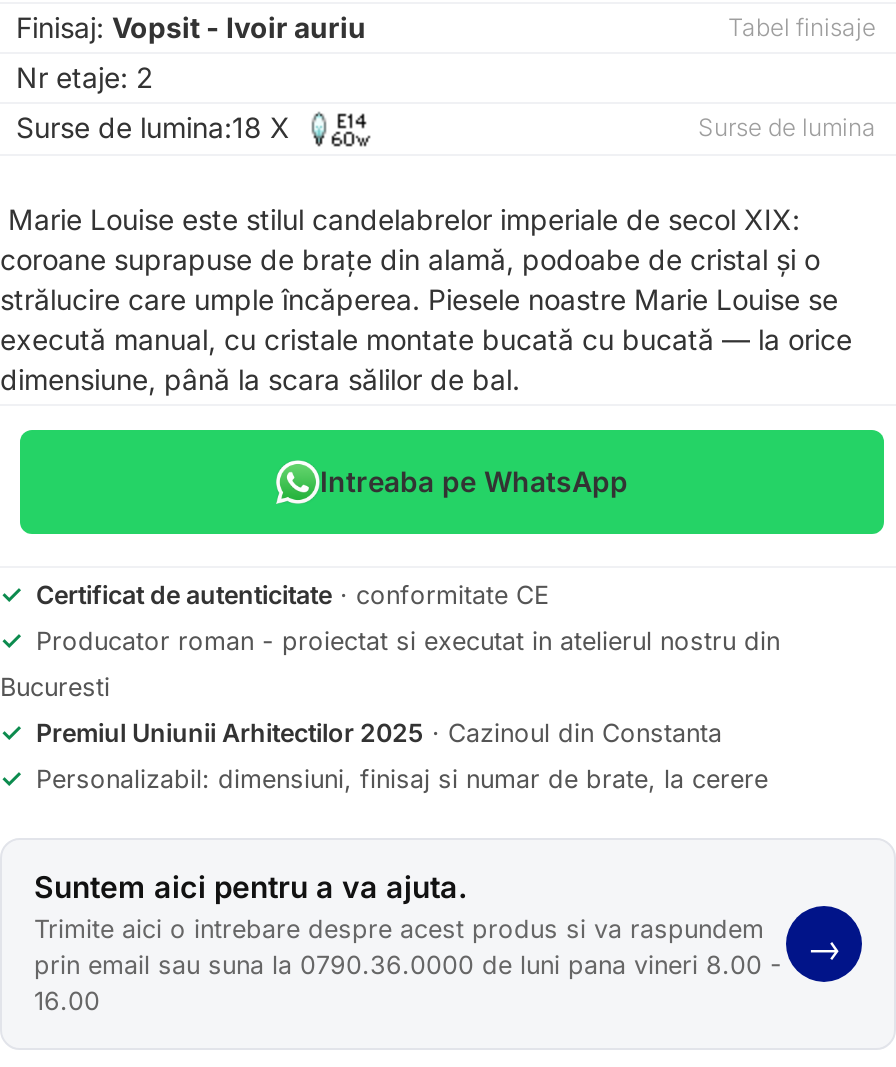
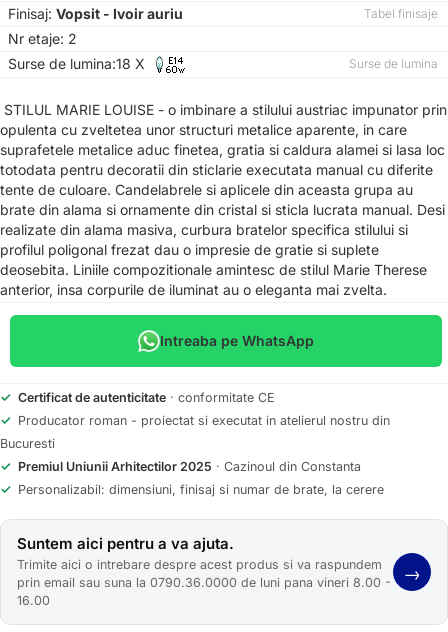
- Marie Louise este stilul candelabrelor imperiale de secol XIX:
- coroane suprapuse de brațe din alamă, podoabe de cristal și o
- strălucire care umple încăperea. Piesele noastre Marie Louise se
- execută manual, cu cristale montate bucată cu bucată — la orice
- dimensiune, până la scara sălilor de bal.
+ STILUL MARIE LOUISE - o imbinare a stilului austriac impunator prin
+ opulenta cu zveltetea unor structuri metalice aparente, in care
+ suprafetele metalice aduc finetea, gratia si caldura alamei si lasa loc
+ totodata pentru decoratii din sticlarie executata manual cu diferite
+ tente de culoare. Candelabrele si aplicele din aceasta grupa au
+ brate din alama si ornamente din cristal si sticla lucrata manual. Desi
+ realizate din alama masiva, curbura bratelor specifica stilului si
+ profilul poligonal frezat dau o impresie de gratie si suplete
+ deosebita. Liniile compozitionale amintesc de stilul Marie Therese
+ anterior, insa corpurile de iluminat au o eleganta mai zvelta.
